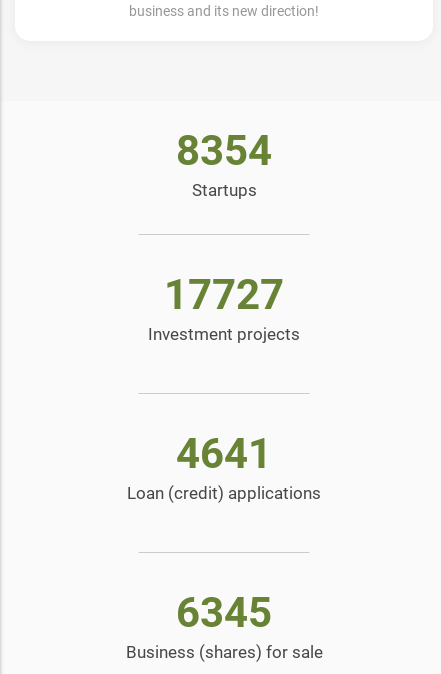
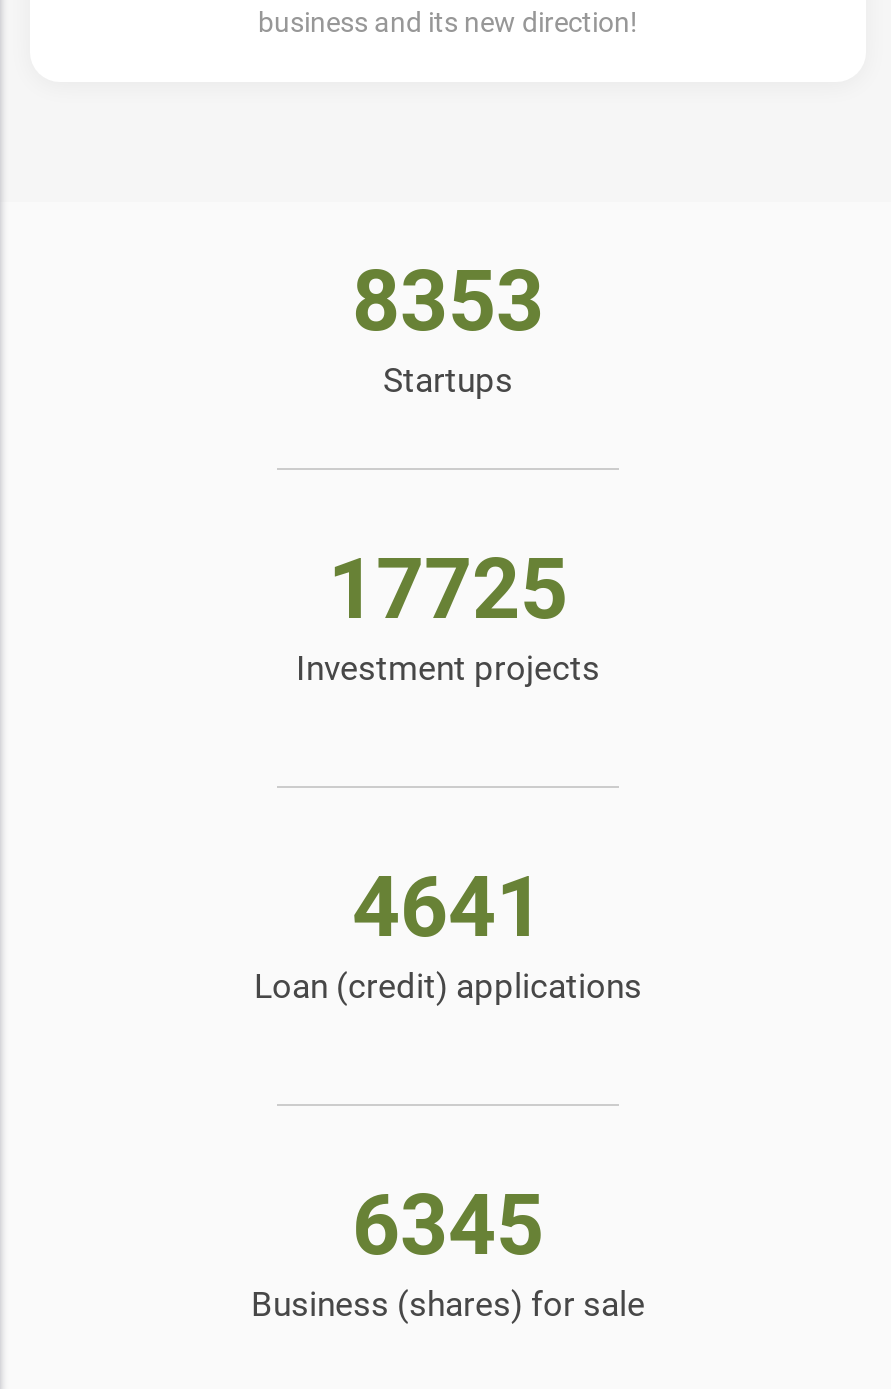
- 8354
+ 8353

- 17727
+ 17725
